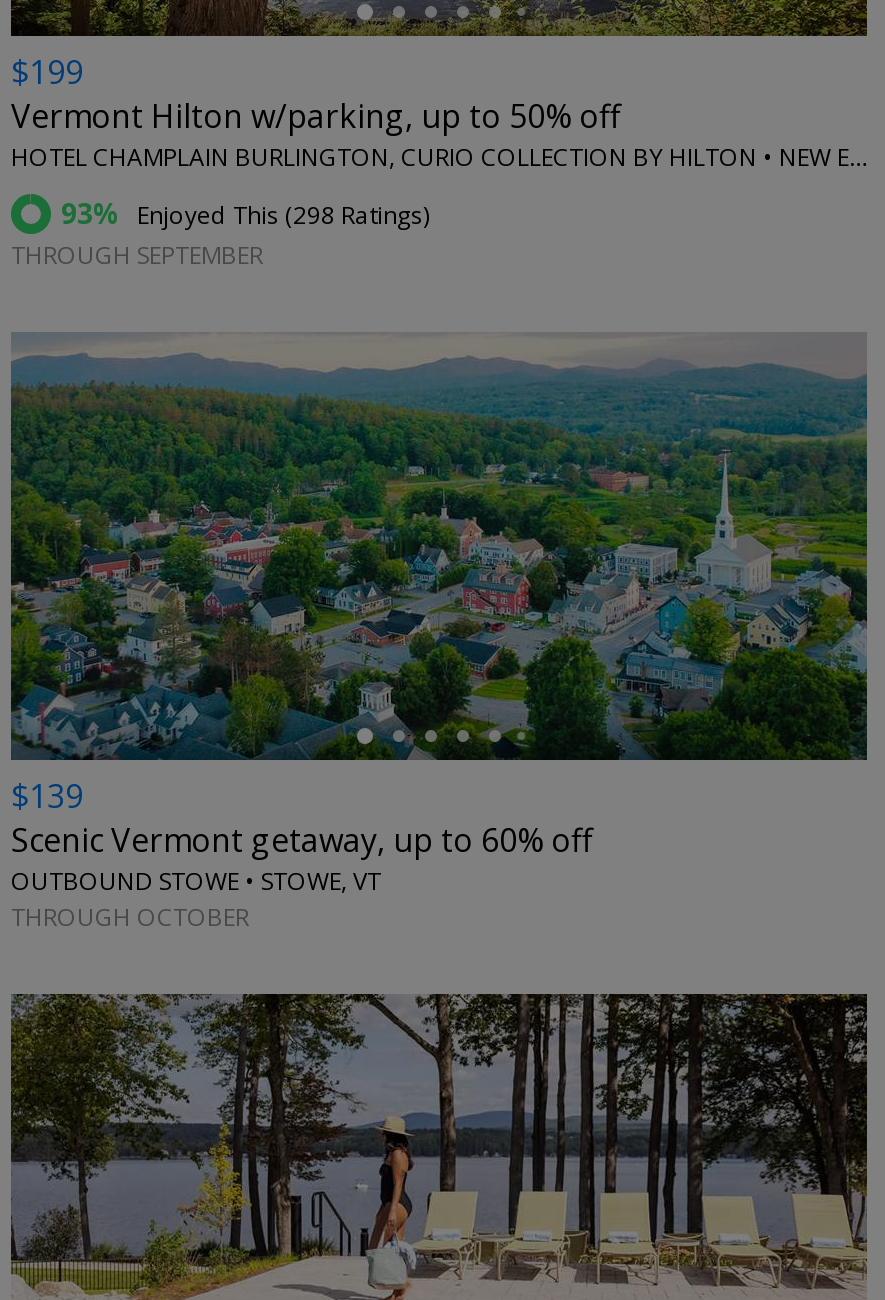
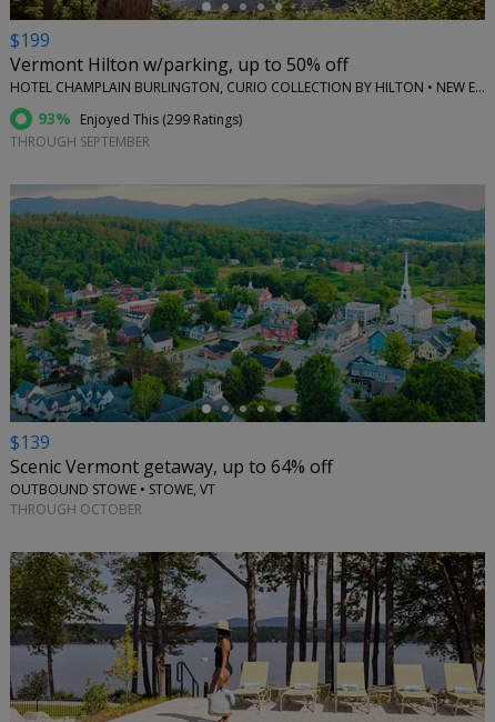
- 93% Enjoyed This (298 Ratings)
+ 93% Enjoyed This (299 Ratings)

- Scenic Vermont getaway, up to 60% off
+ Scenic Vermont getaway, up to 64% off
